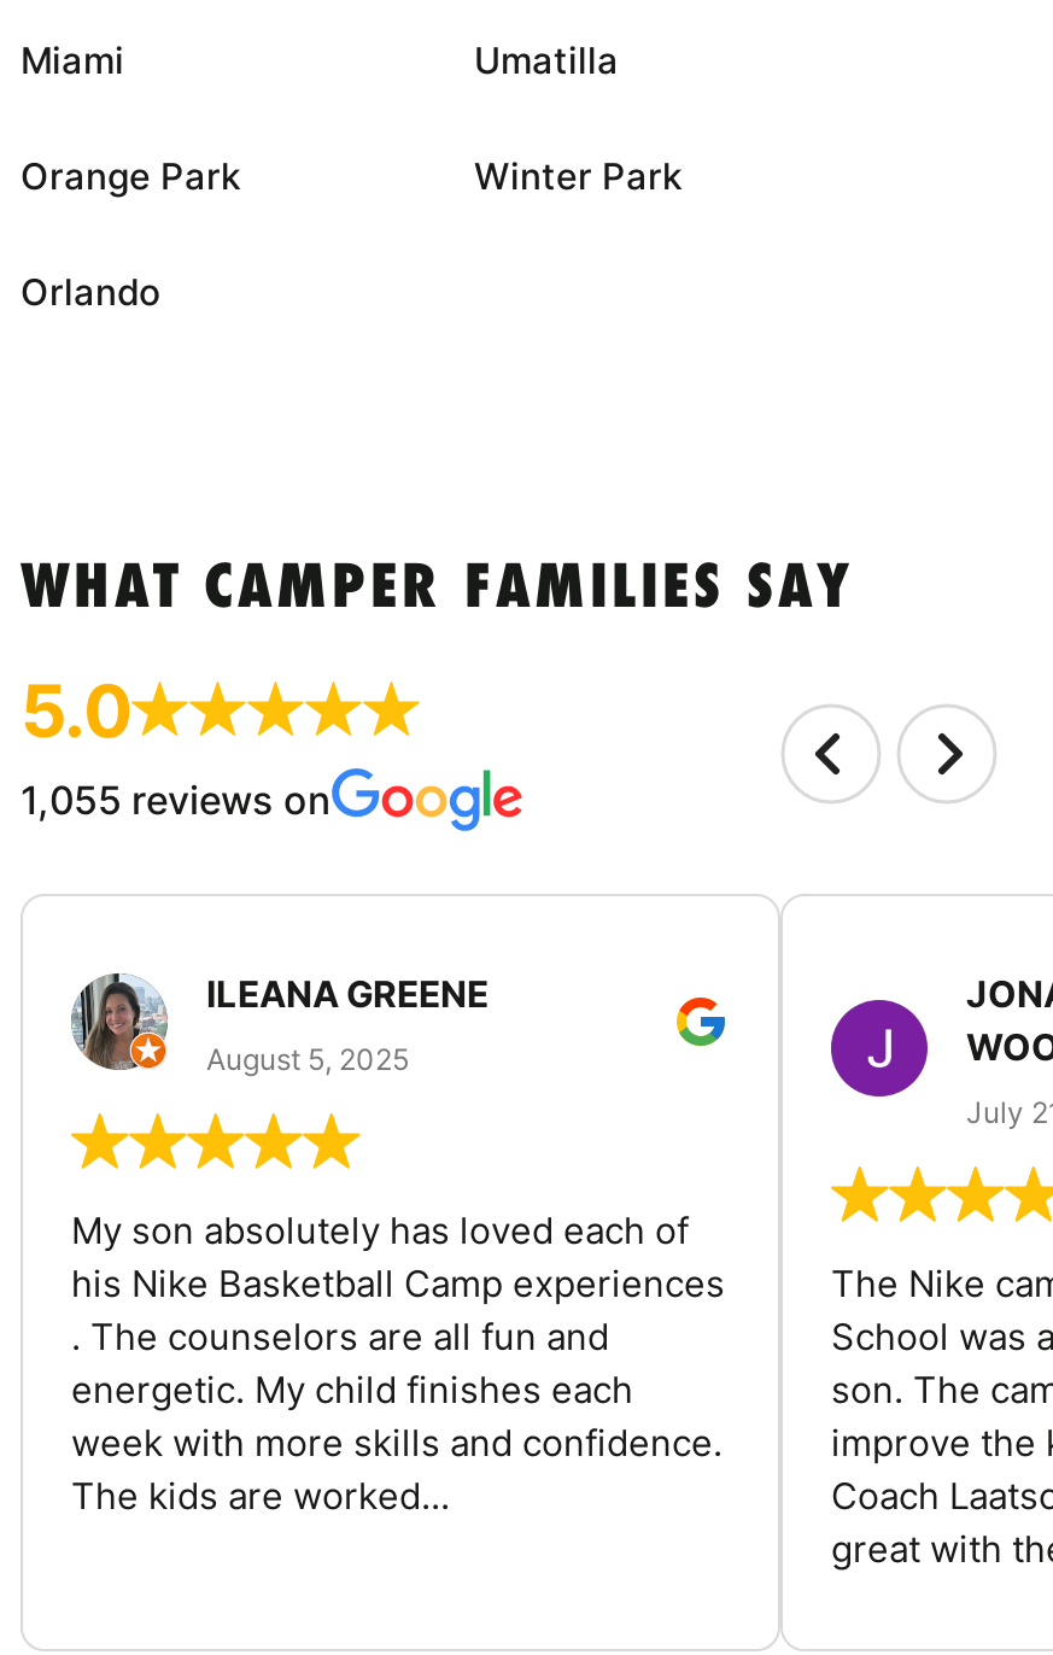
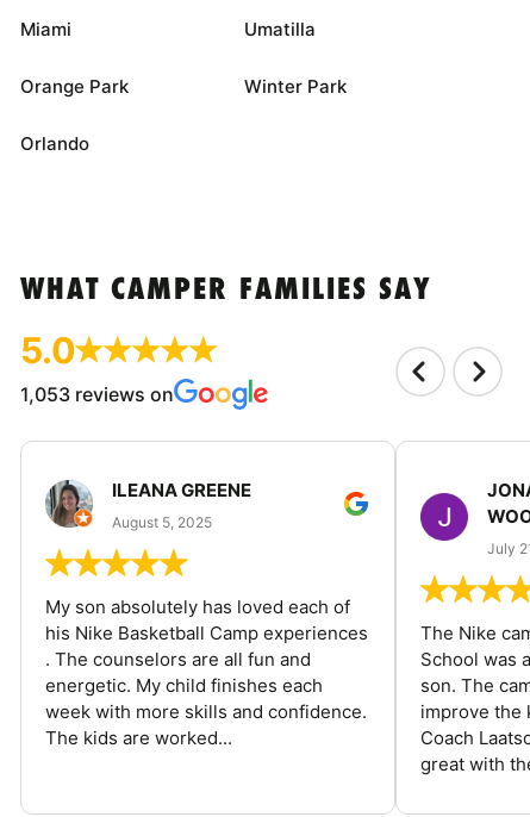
- 1,055 reviews on
+ 1,053 reviews on
